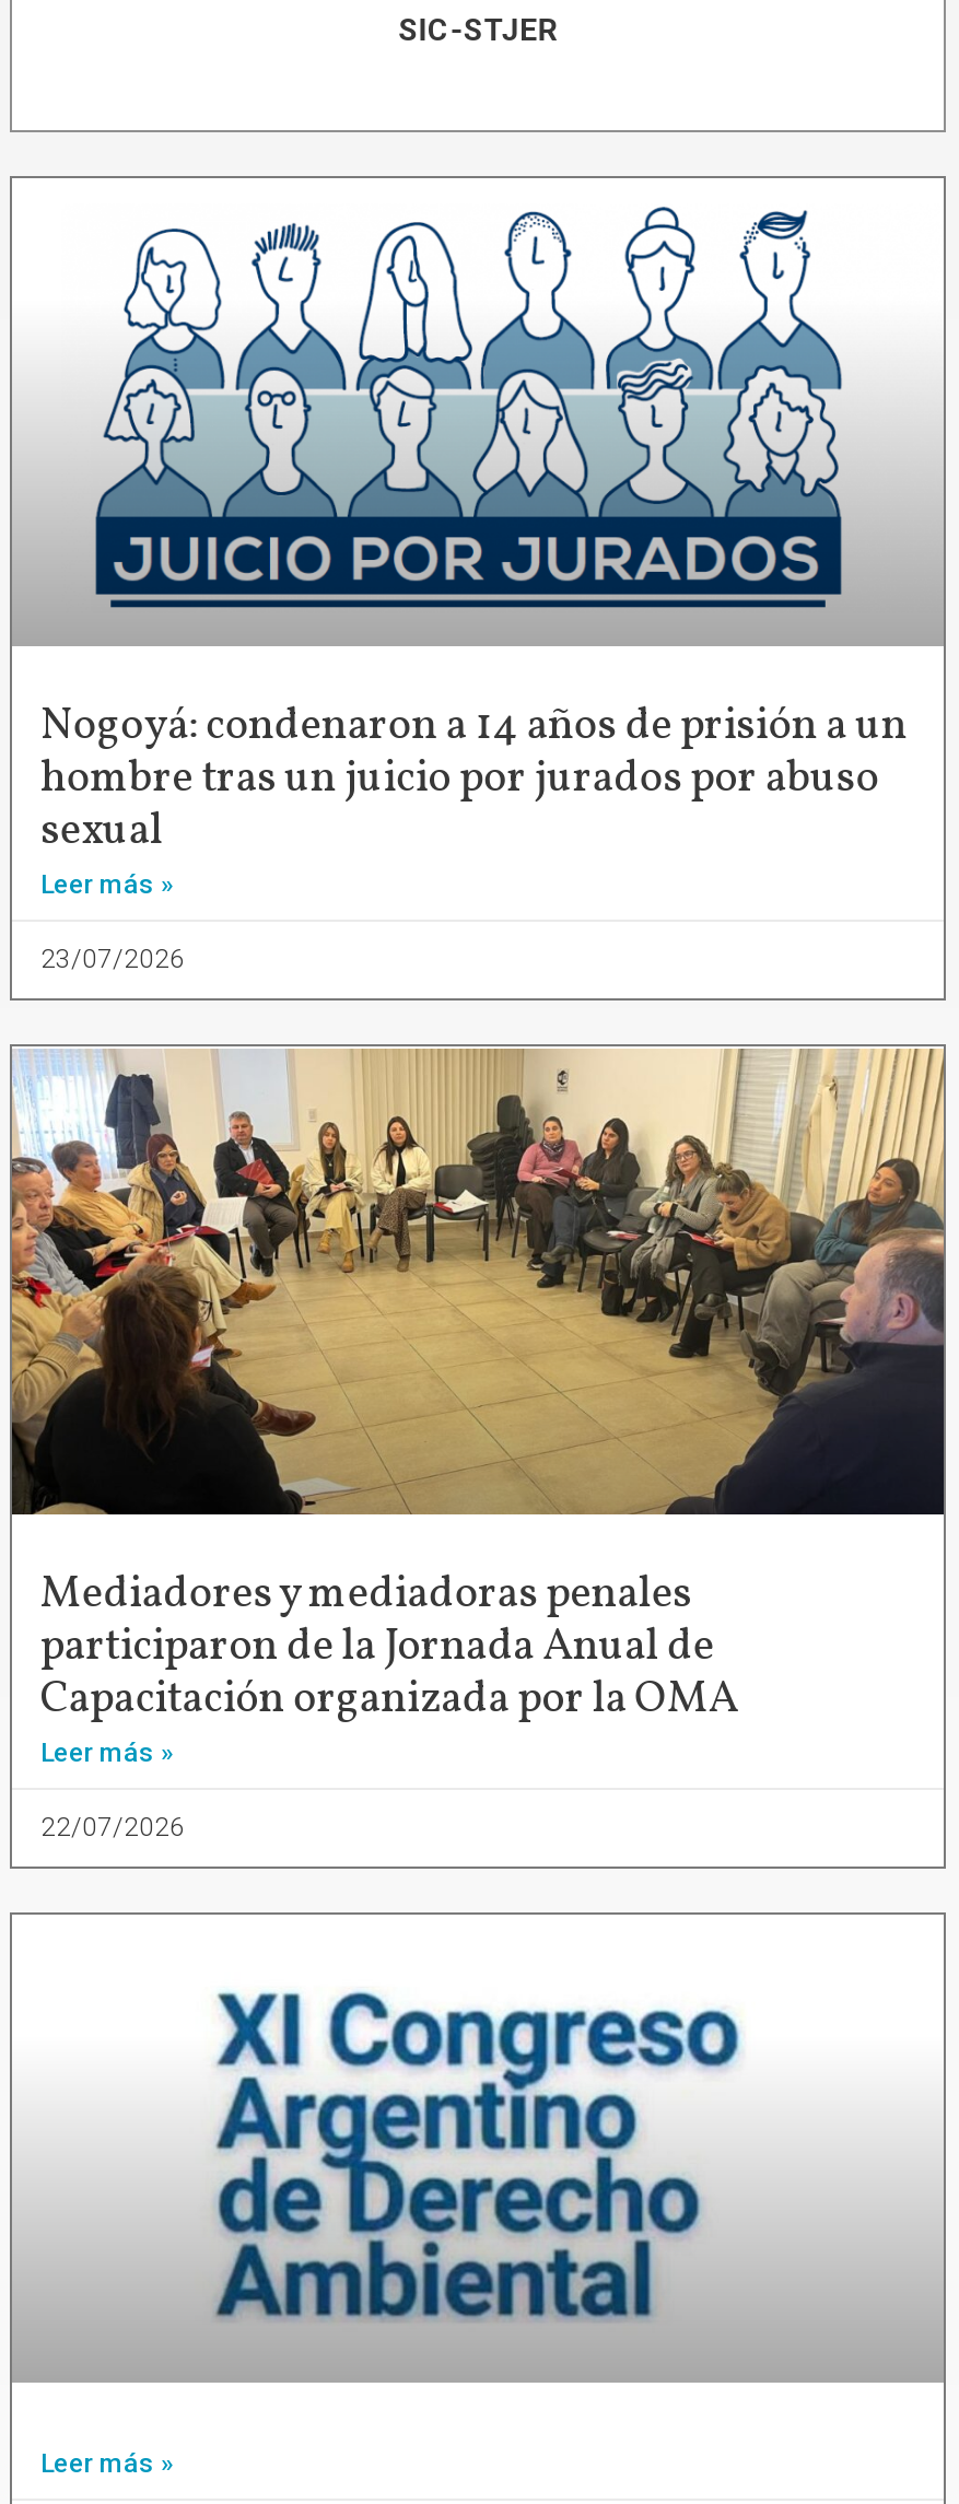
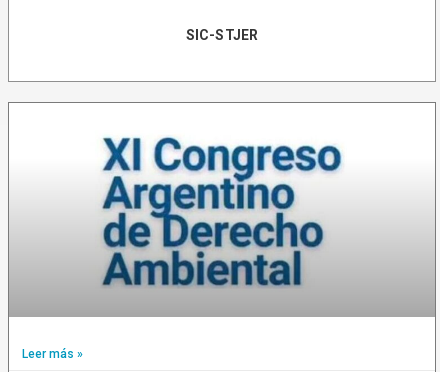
- [image]

- Nogoyá: condenaron a 14 años de prisión a un
- hombre tras un juicio por jurados por abuso
- sexual
- Leer más »
- 23/07/2026

- [image]
- Mediadores y mediadoras penales
- participaron de la Jornada Anual de
- Capacitación organizada por la OMA
- Leer más »
- 22/07/2026
